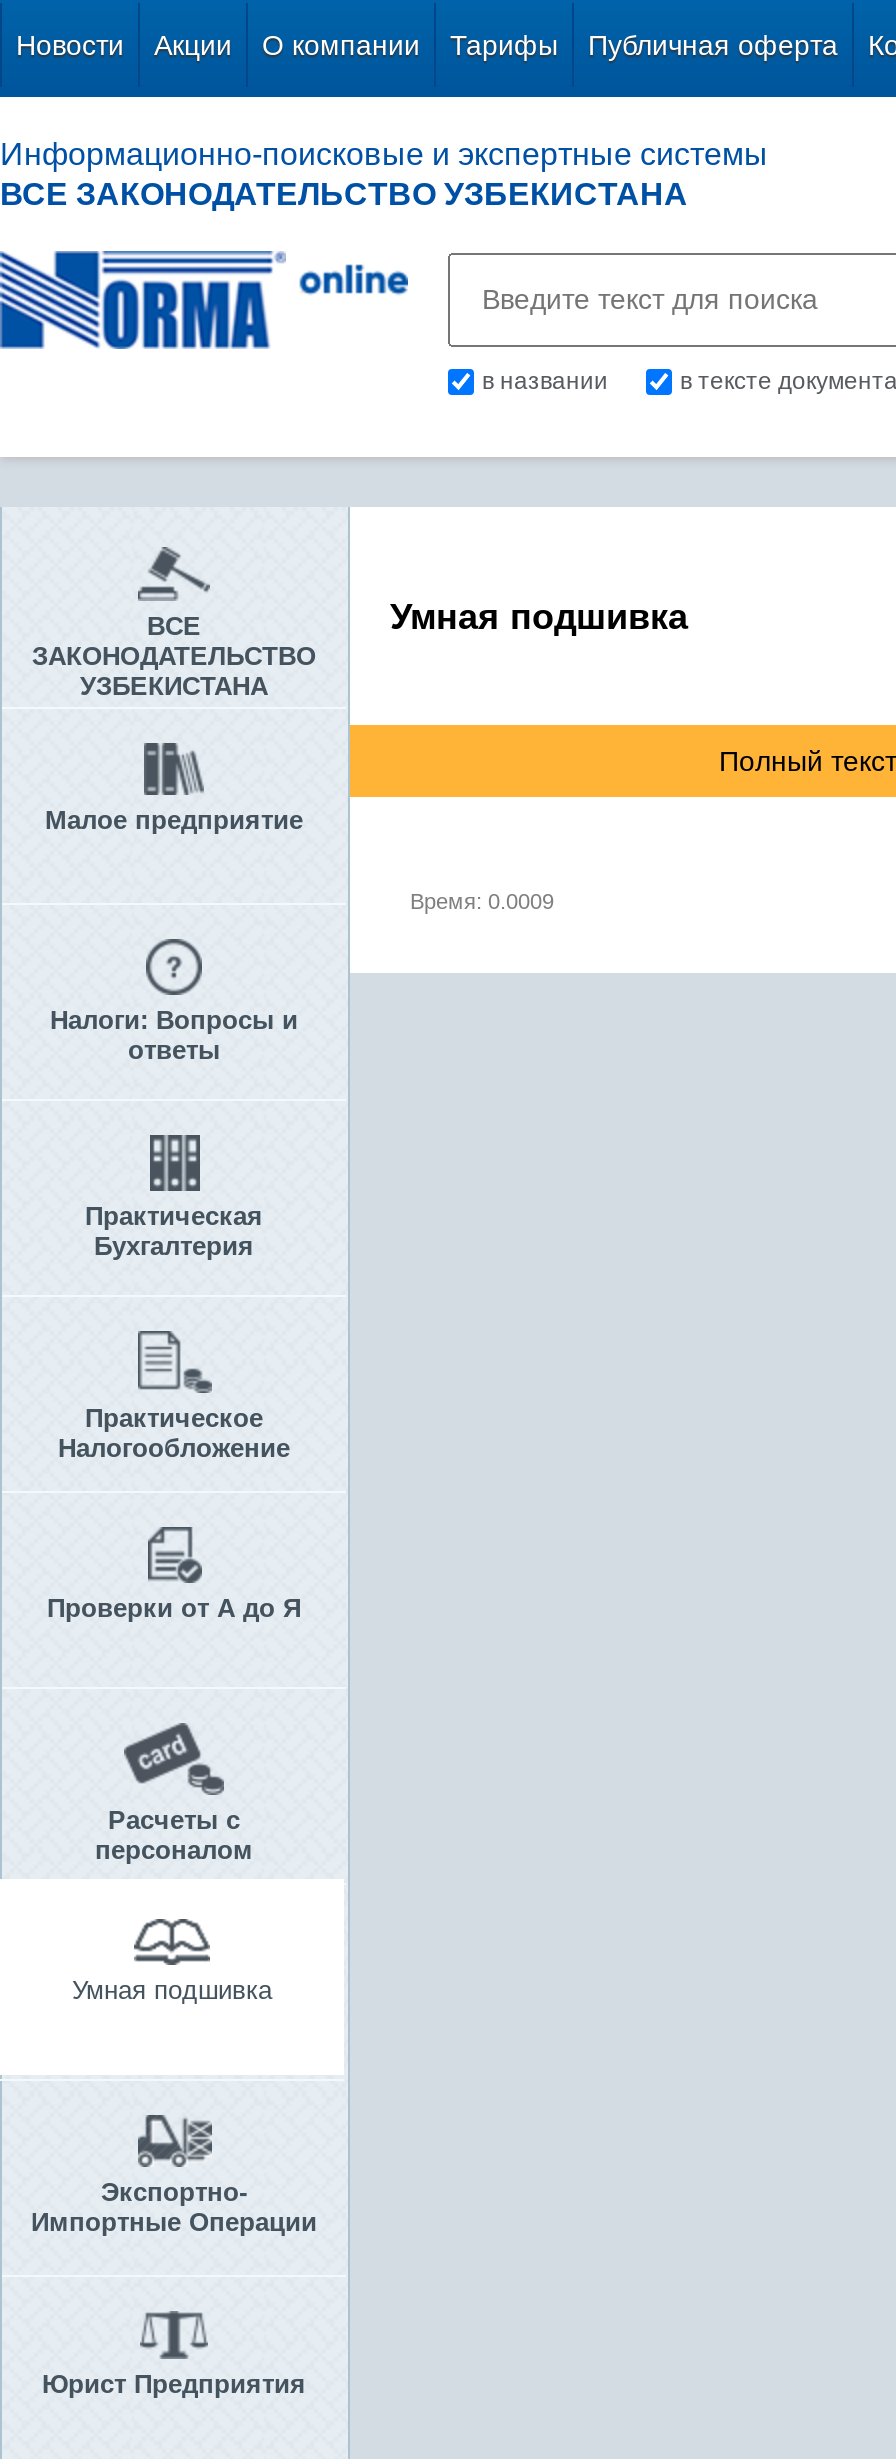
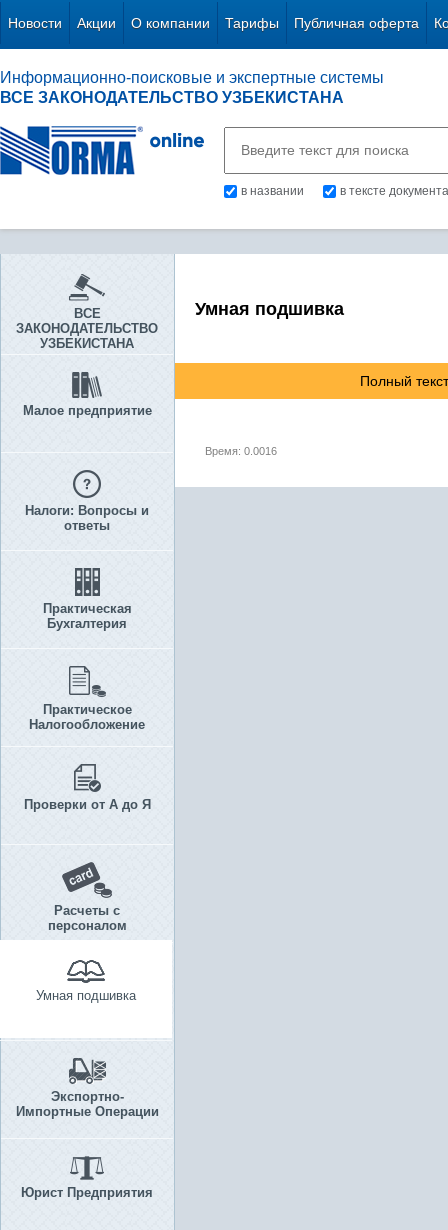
- Время: 0.0009
+ Время: 0.0016
